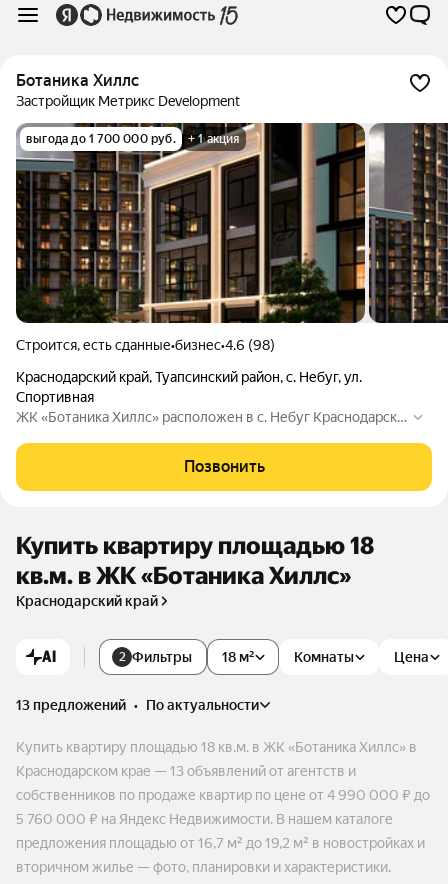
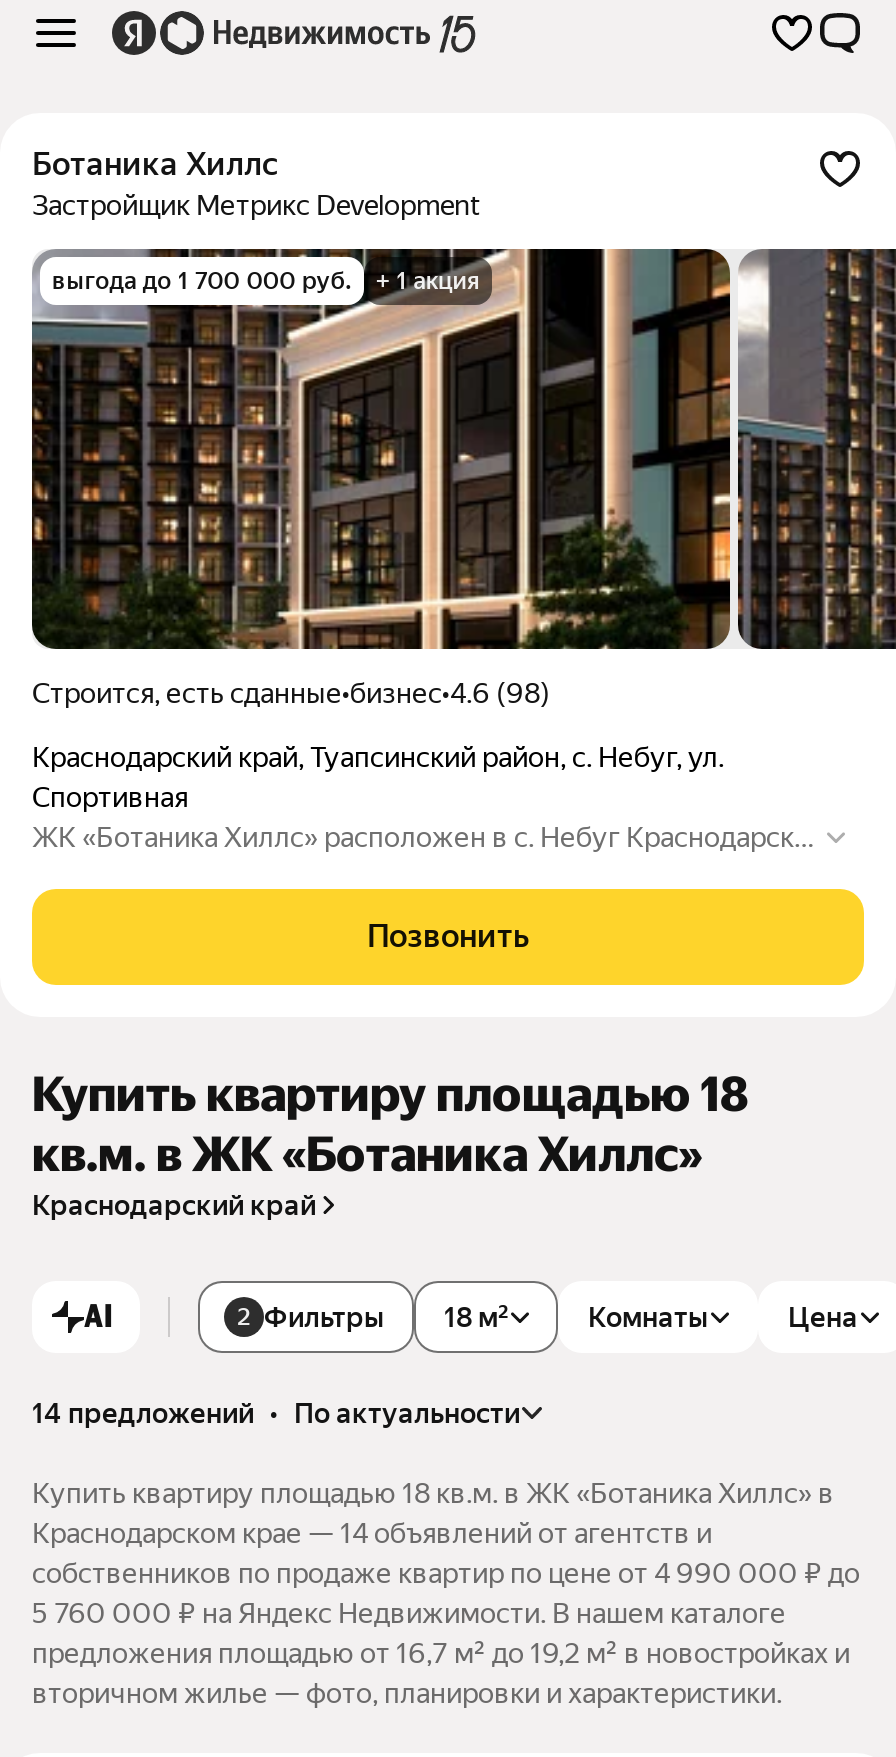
- 13 предложений • по актуальности
+ 14 предложений • по актуальности

- Краснодарском крае — 13 объявлений от агентств и
+ Краснодарском крае — 14 объявлений от агентств и
